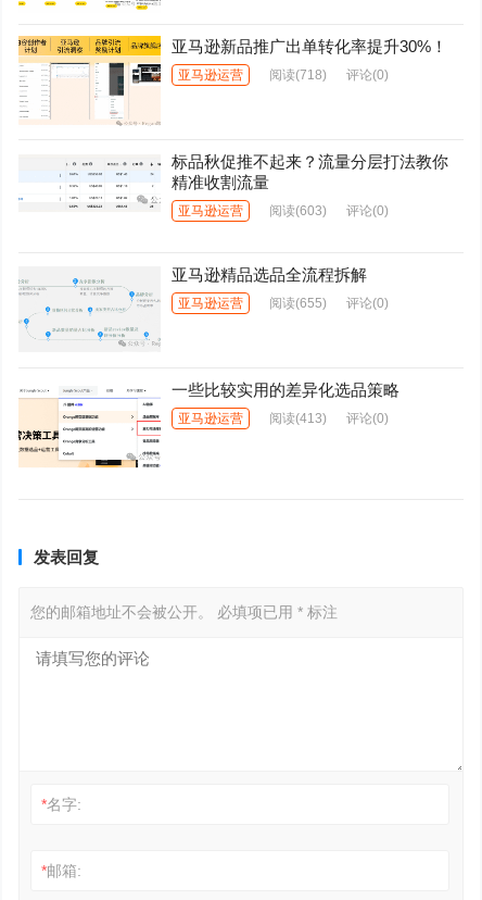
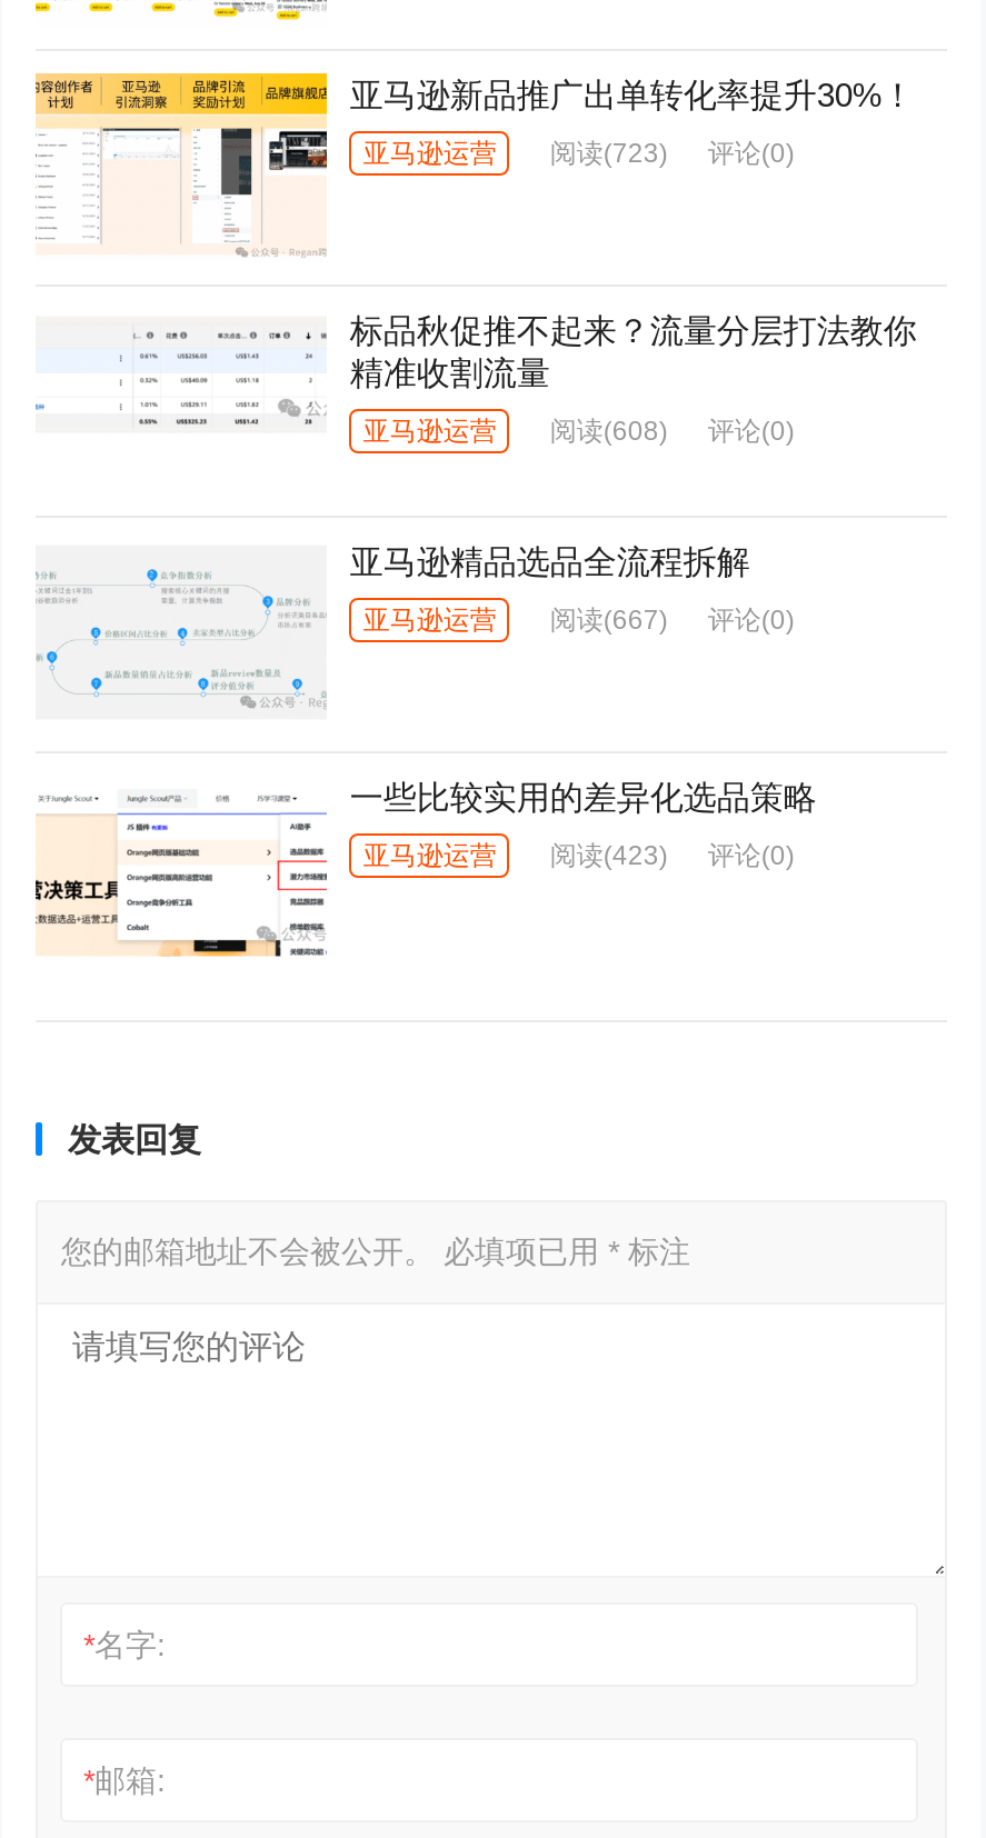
- 亚马逊运营 阅读(718) 评论(0)
+ 亚马逊运营 阅读(723) 评论(0)

- 亚马逊运营 阅读(603) 评论(0)
+ 亚马逊运营 阅读(608) 评论(0)

- 亚马逊运营 阅读(655) 评论(0)
+ 亚马逊运营 阅读(667) 评论(0)

- 亚马逊运营 阅读(413) 评论(0)
+ 亚马逊运营 阅读(423) 评论(0)
